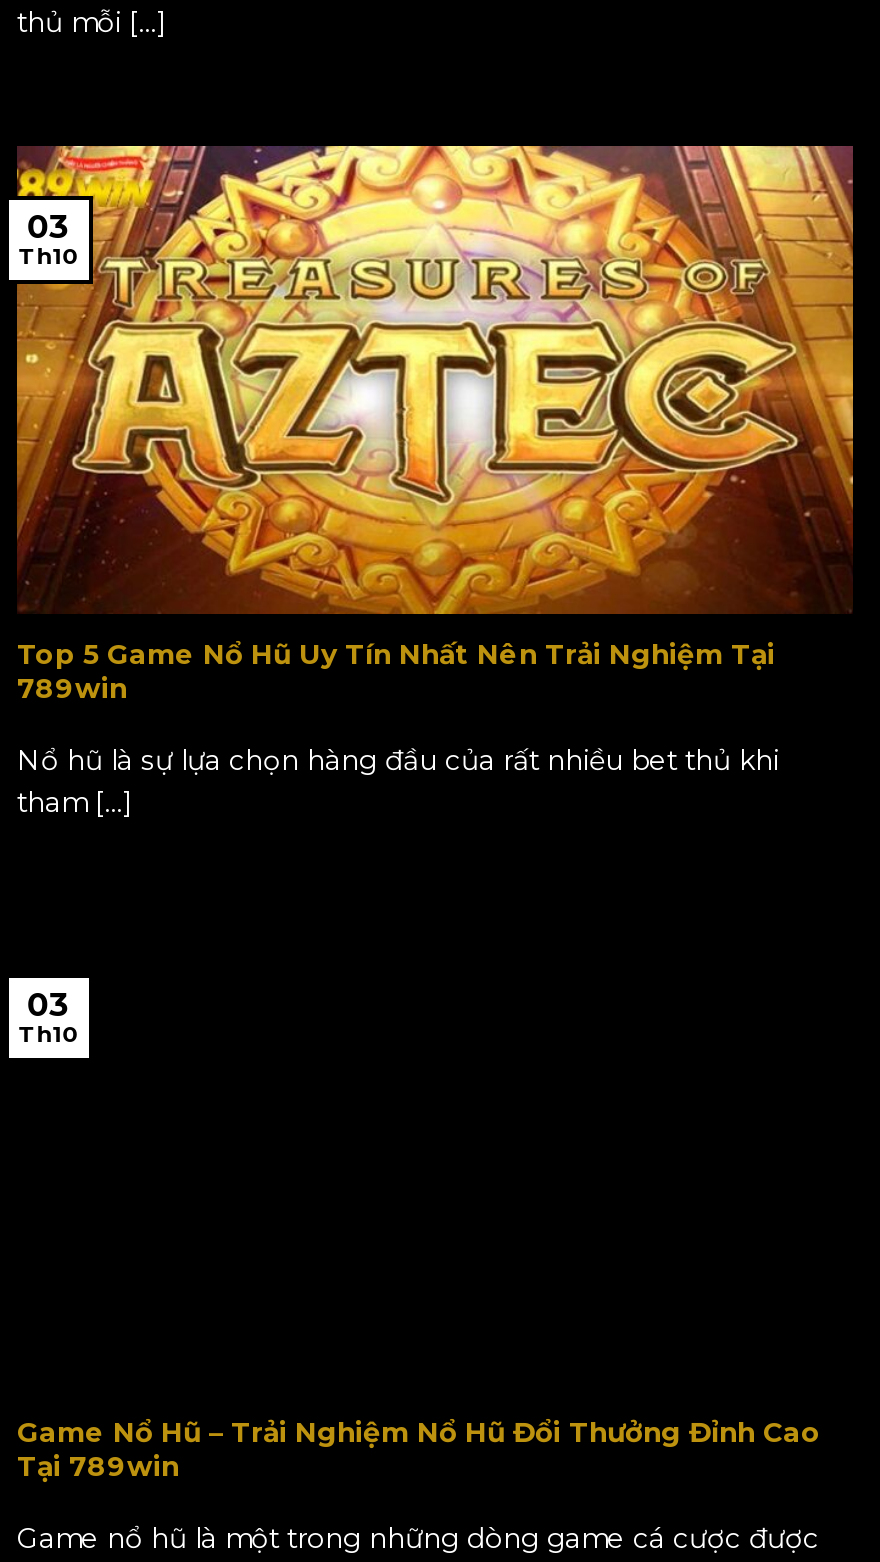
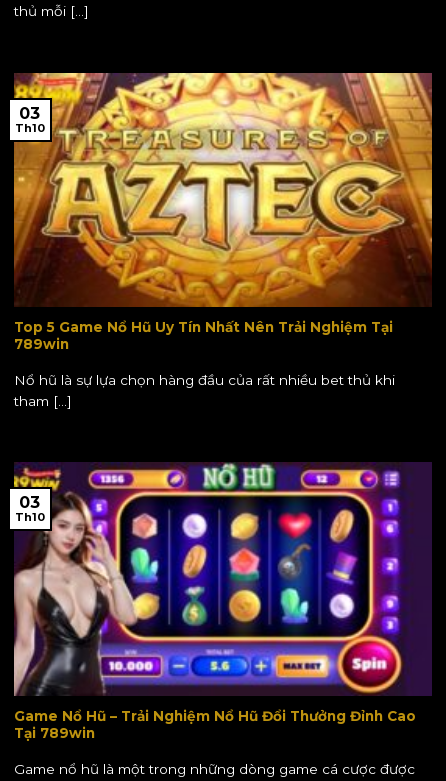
+ [image]
